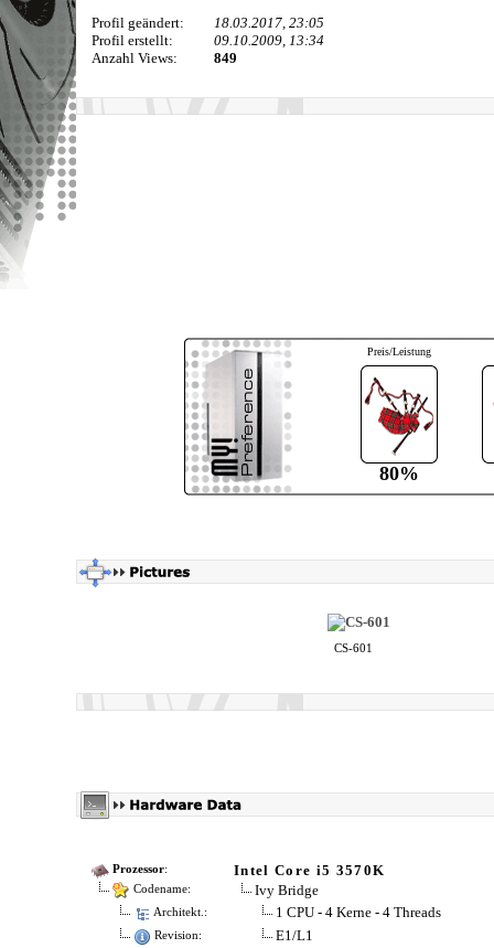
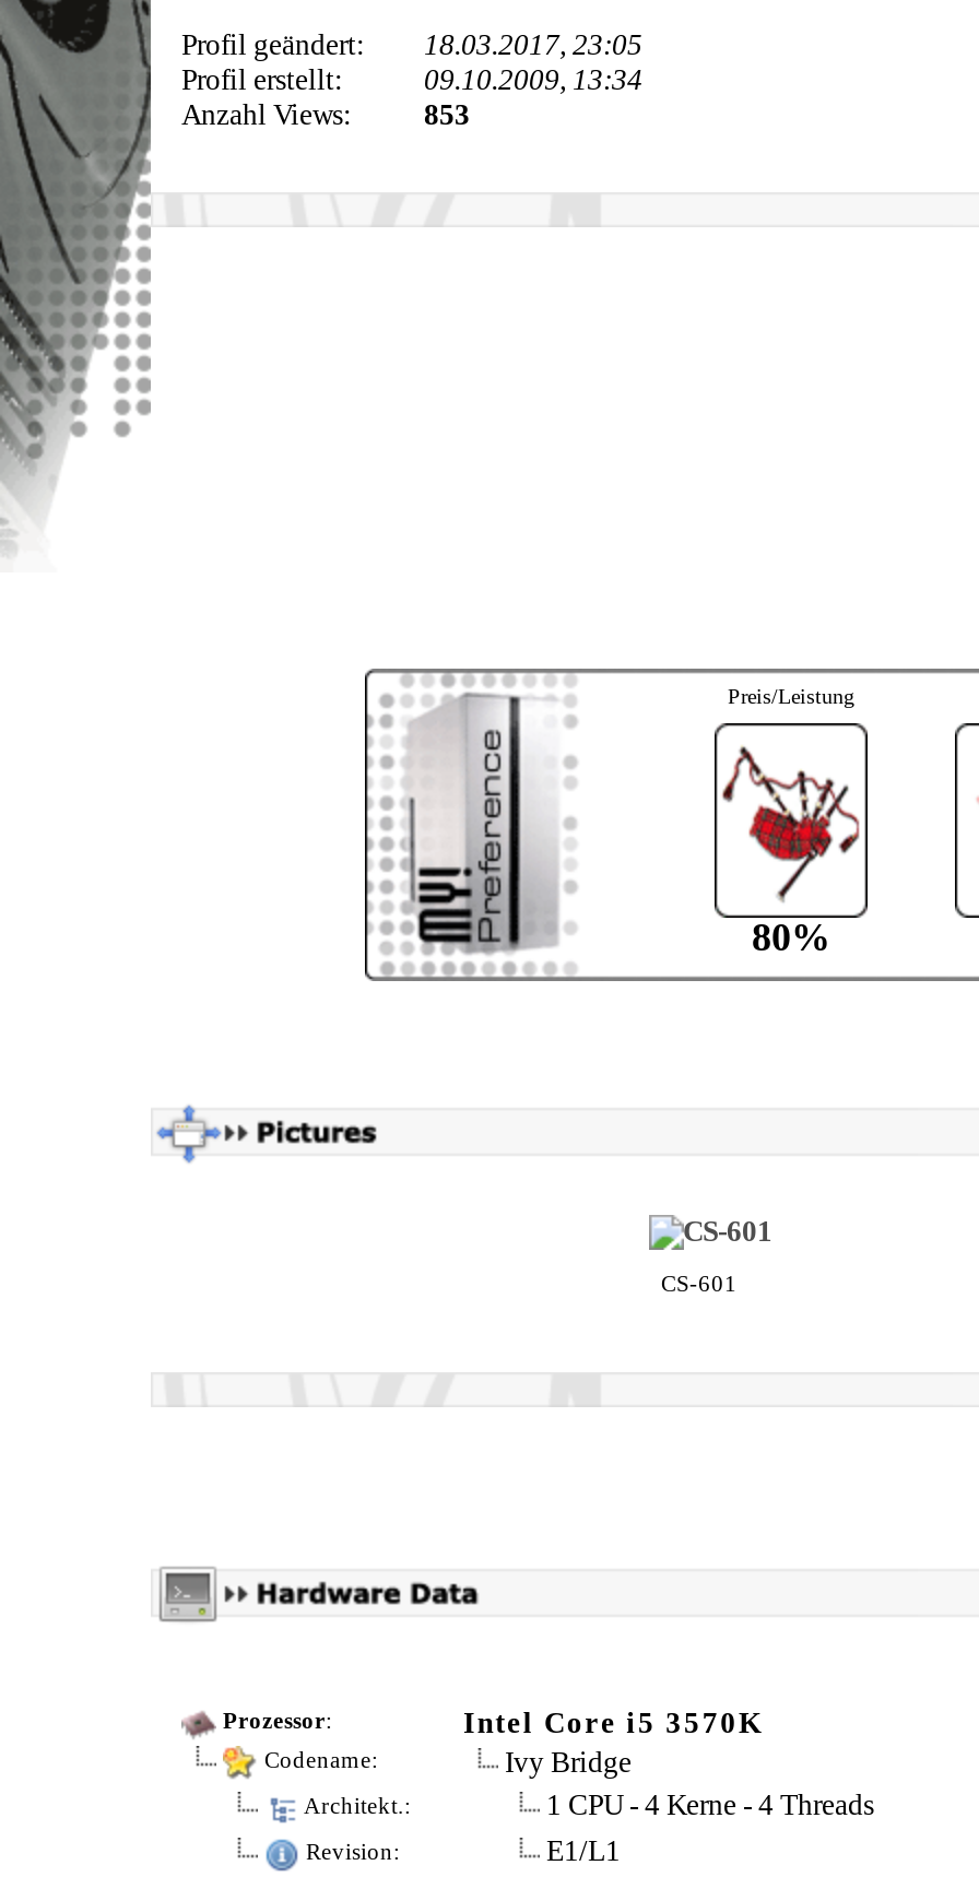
- 849
+ 853
